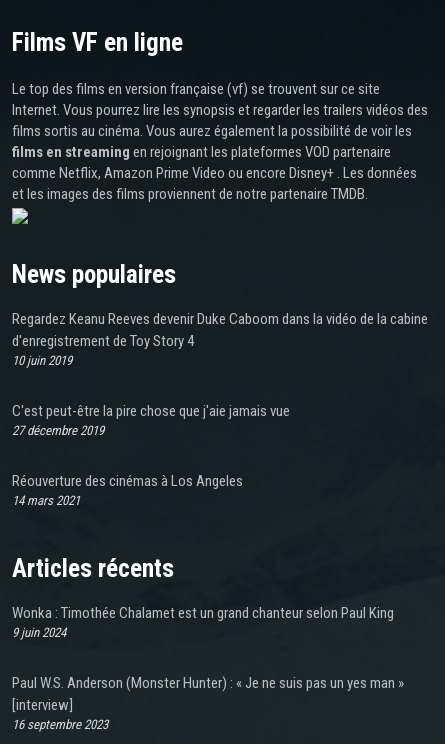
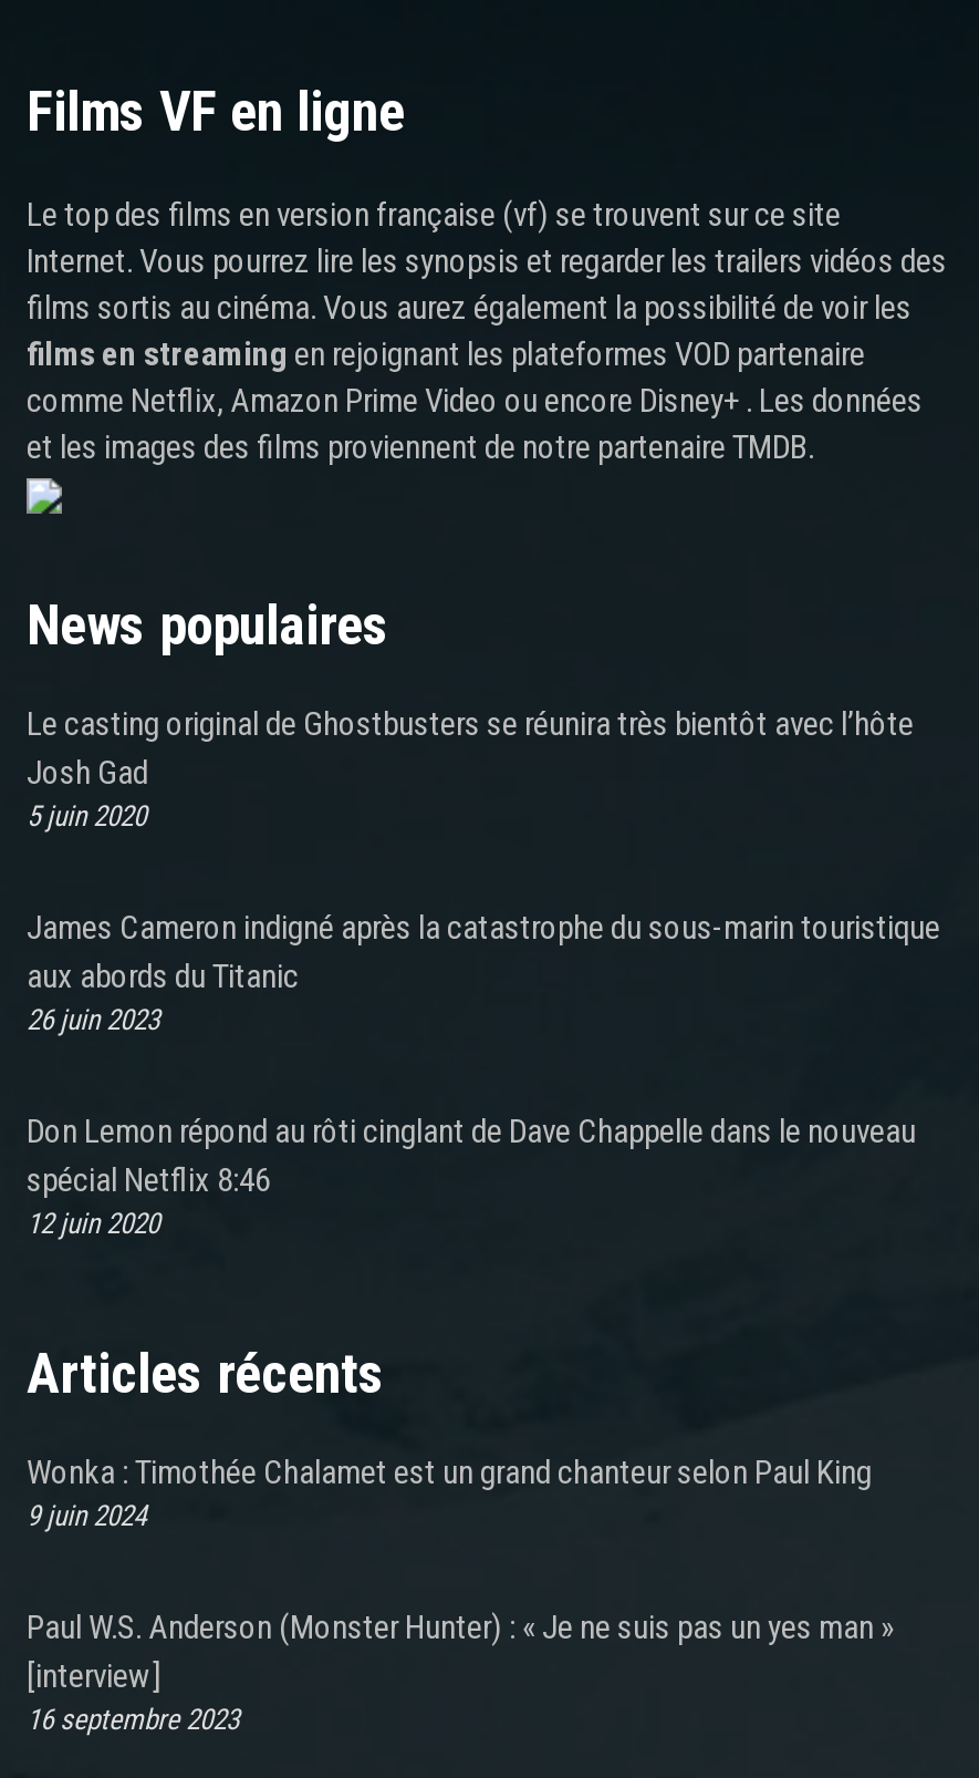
- Regardez Keanu Reeves devenir Duke Caboom dans la vidéo de la cabine
- d'enregistrement de Toy Story 4
- 10 juin 2019
+ Le casting original de Ghostbusters se réunira très bientôt avec l’hôte
+ Josh Gad
+ 5 juin 2020

- C'est peut-être la pire chose que j'aie jamais vue
- 27 décembre 2019
+ James Cameron indigné après la catastrophe du sous-marin touristique
+ aux abords du Titanic
+ 26 juin 2023

- Réouverture des cinémas à Los Angeles
- 14 mars 2021
+ Don Lemon répond au rôti cinglant de Dave Chappelle dans le nouveau
+ spécial Netflix 8:46
+ 12 juin 2020
